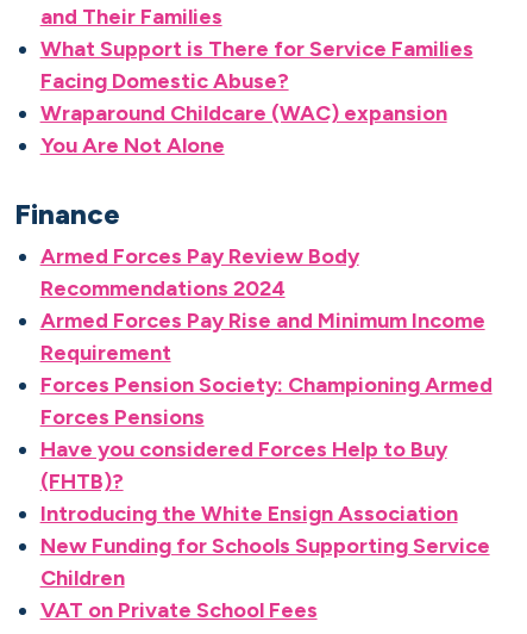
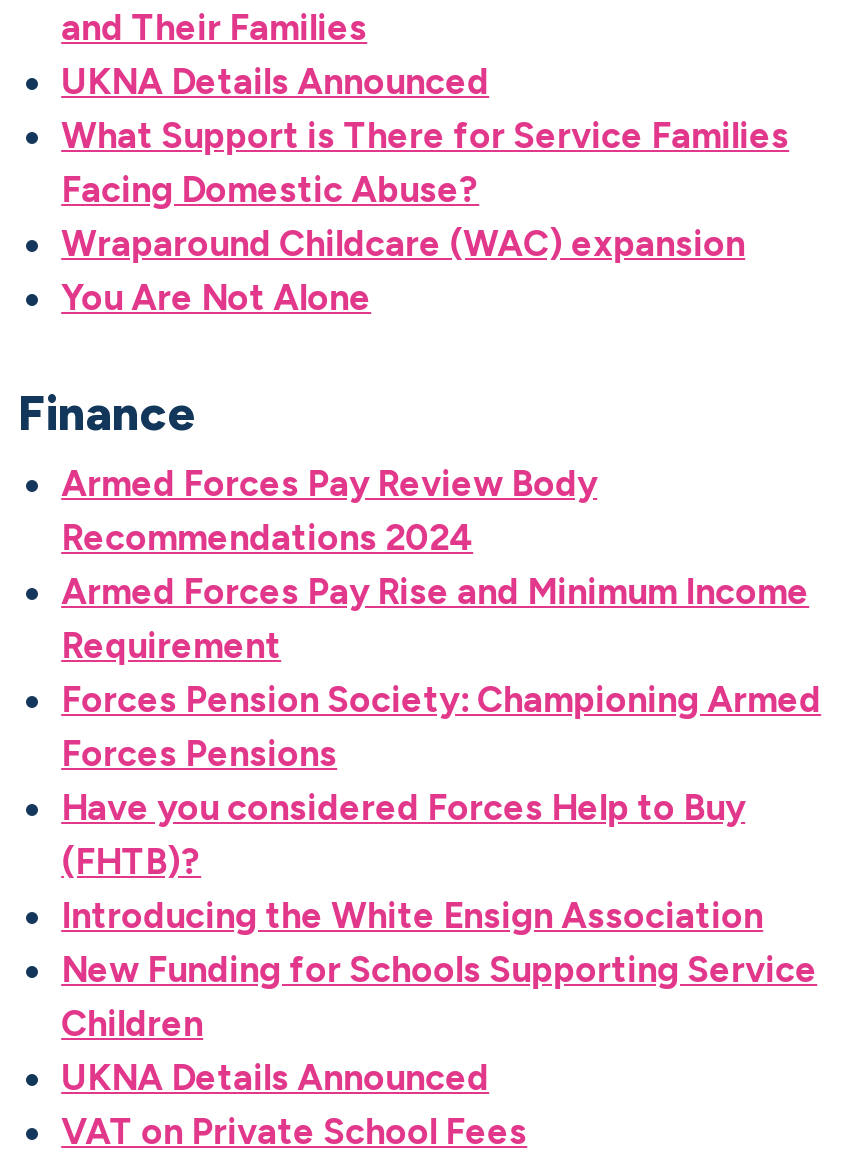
+ UKNA Details Announced

+ UKNA Details Announced
